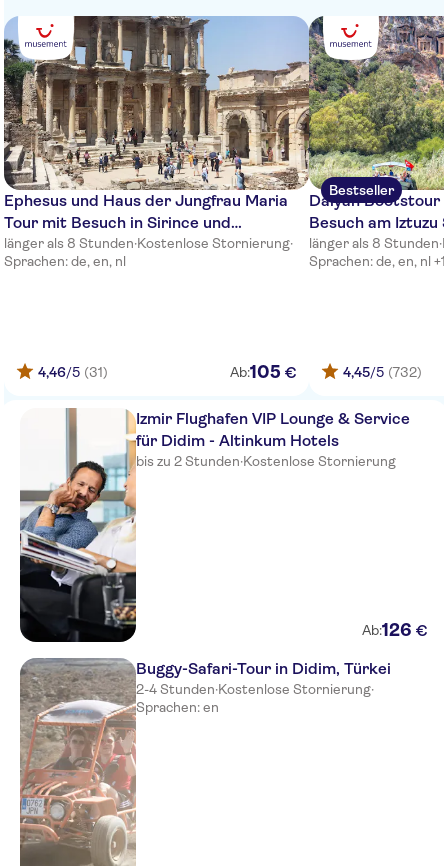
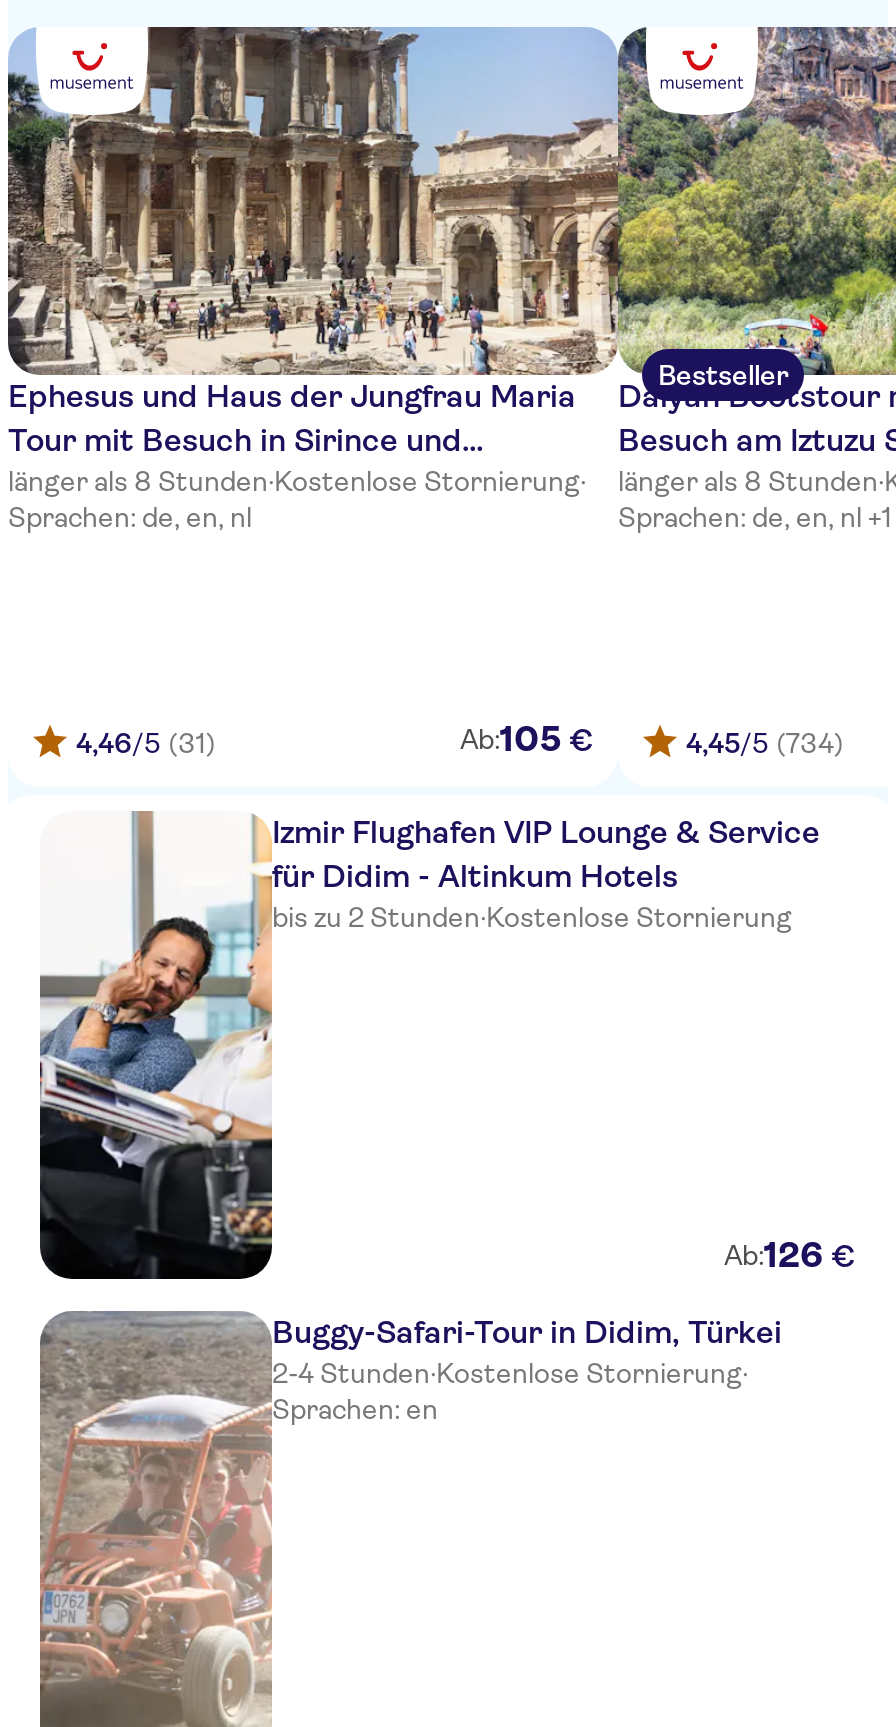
- 4,45/5 (732)
+ 4,45/5 (734)
